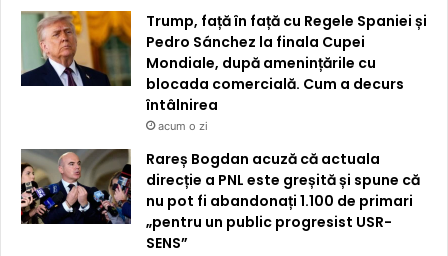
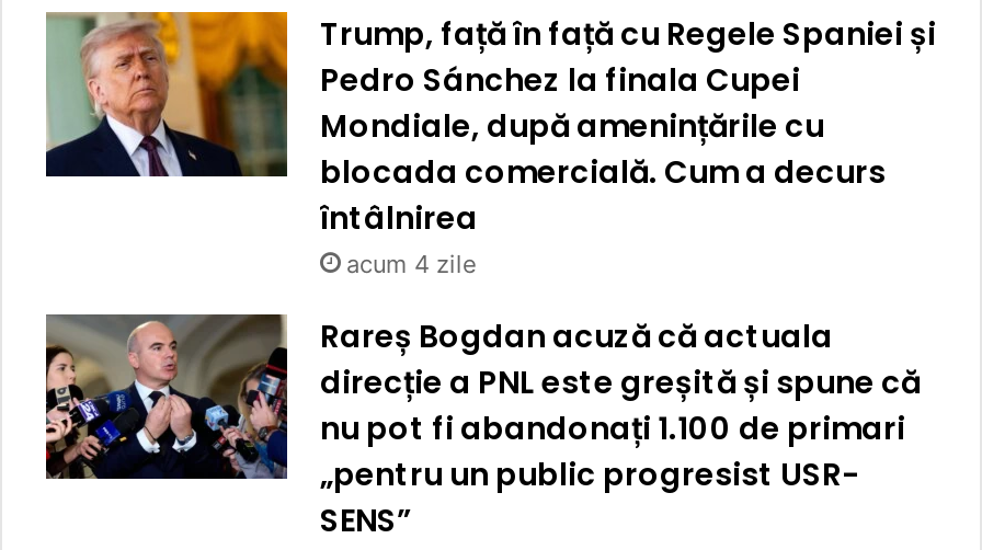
- acum o zi
+ acum 4 zile
